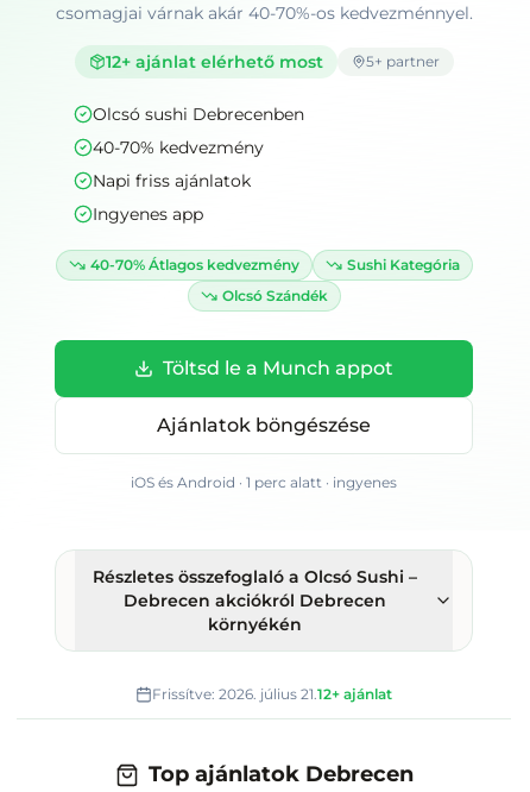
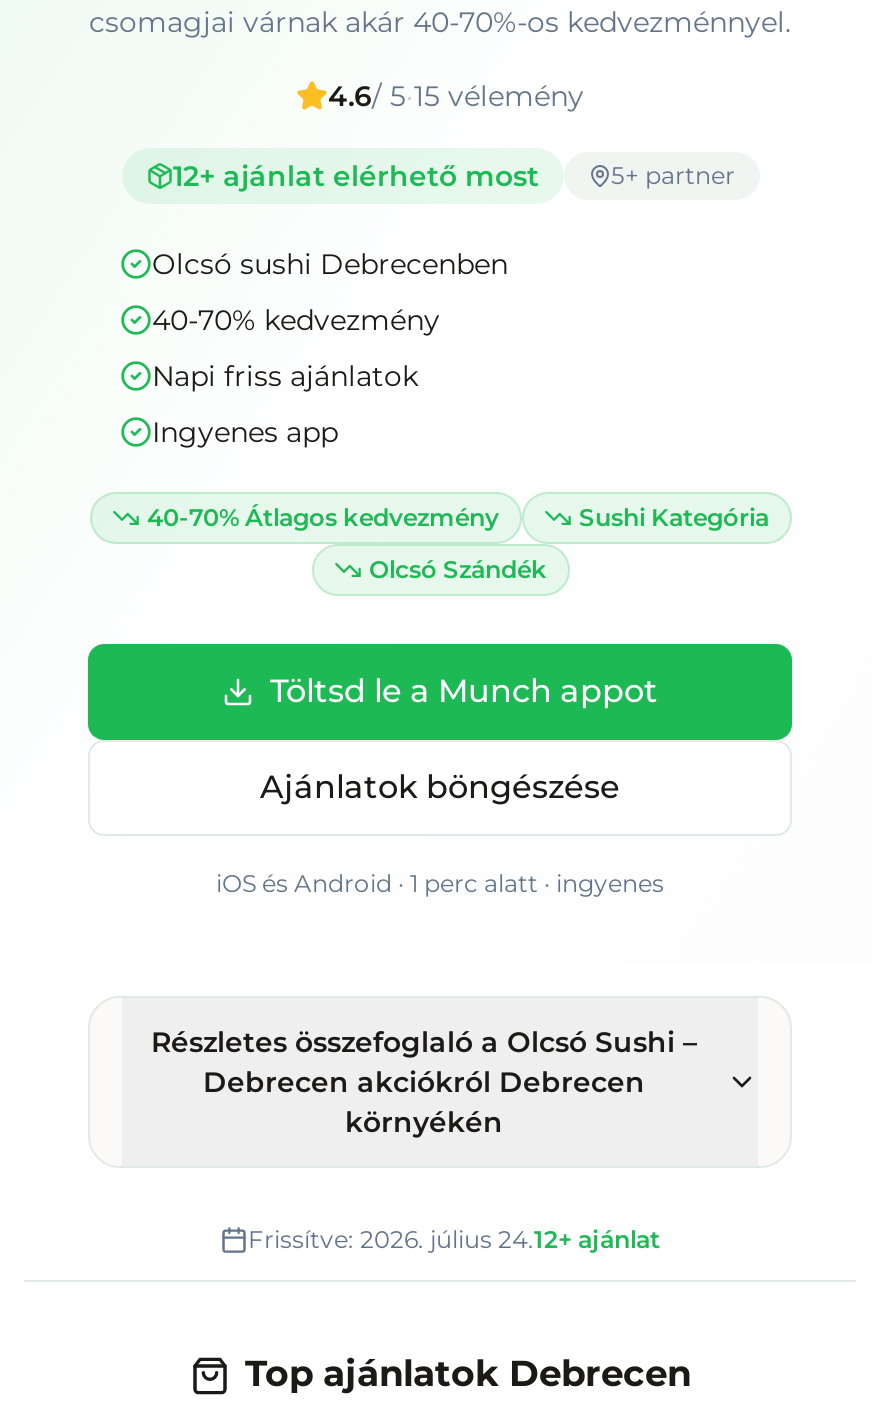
+ 4.6/ 5 · 15 vélemény

- Frissítve: 2026. július 21.12+ ajánlat
+ Frissítve: 2026. július 24.12+ ajánlat
